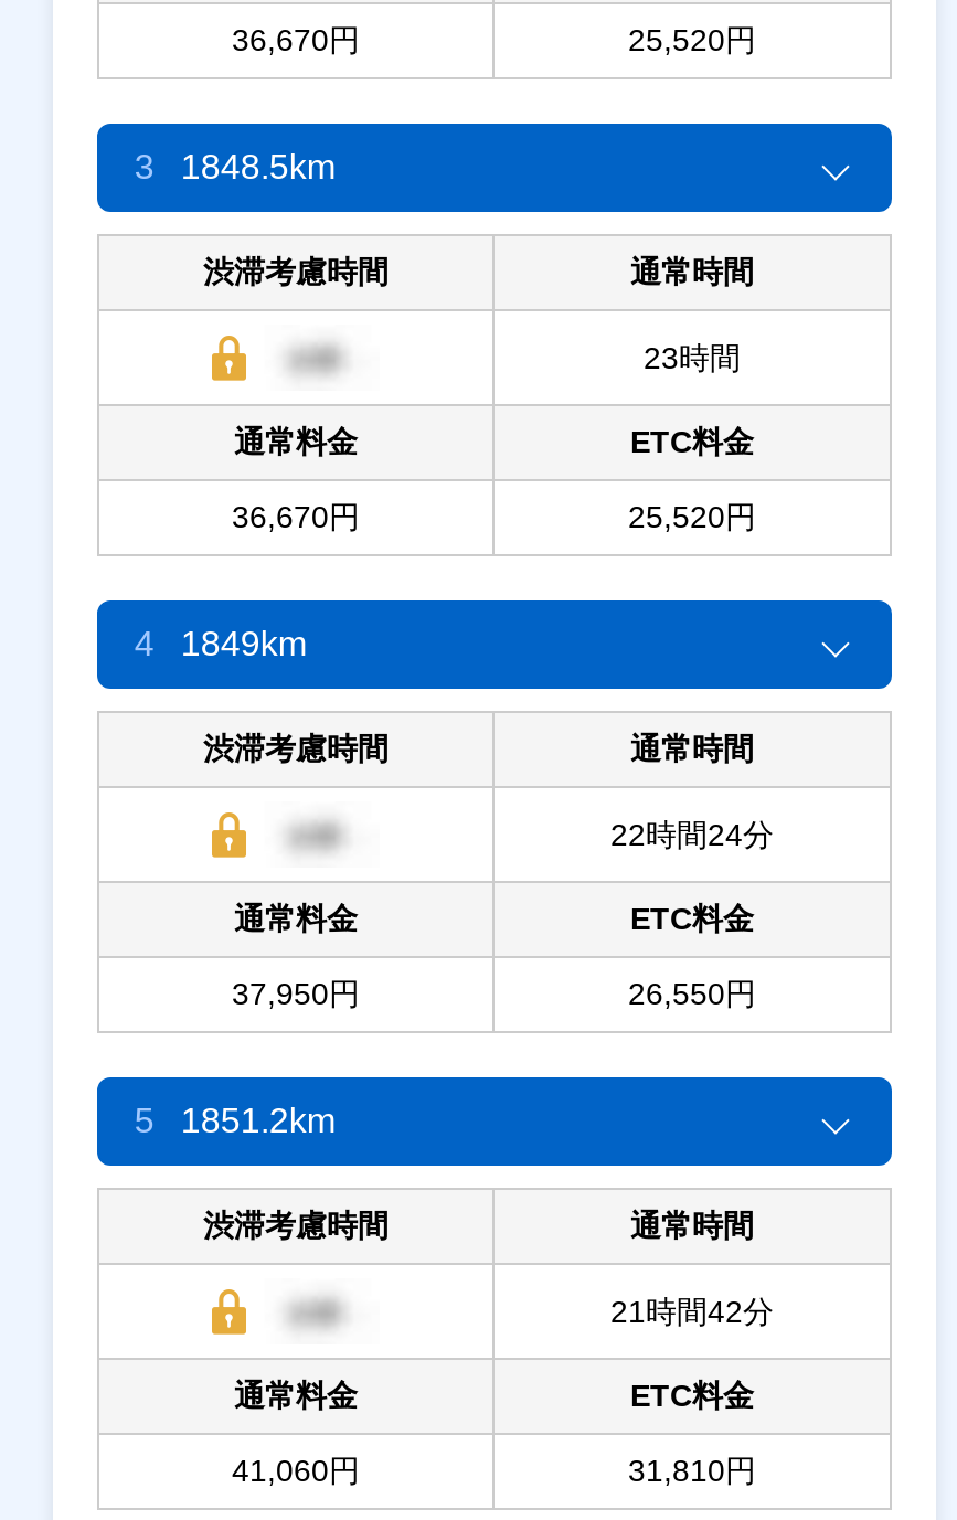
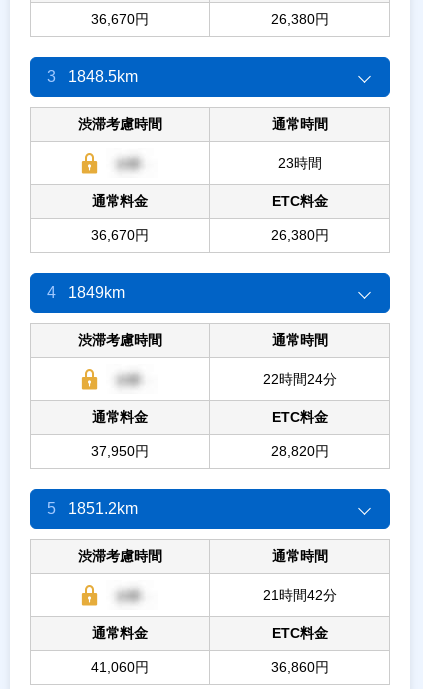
- 25,520円
+ 26,380円

- 25,520円
+ 26,380円

- 26,550円
+ 28,820円

- 31,810円
+ 36,860円
